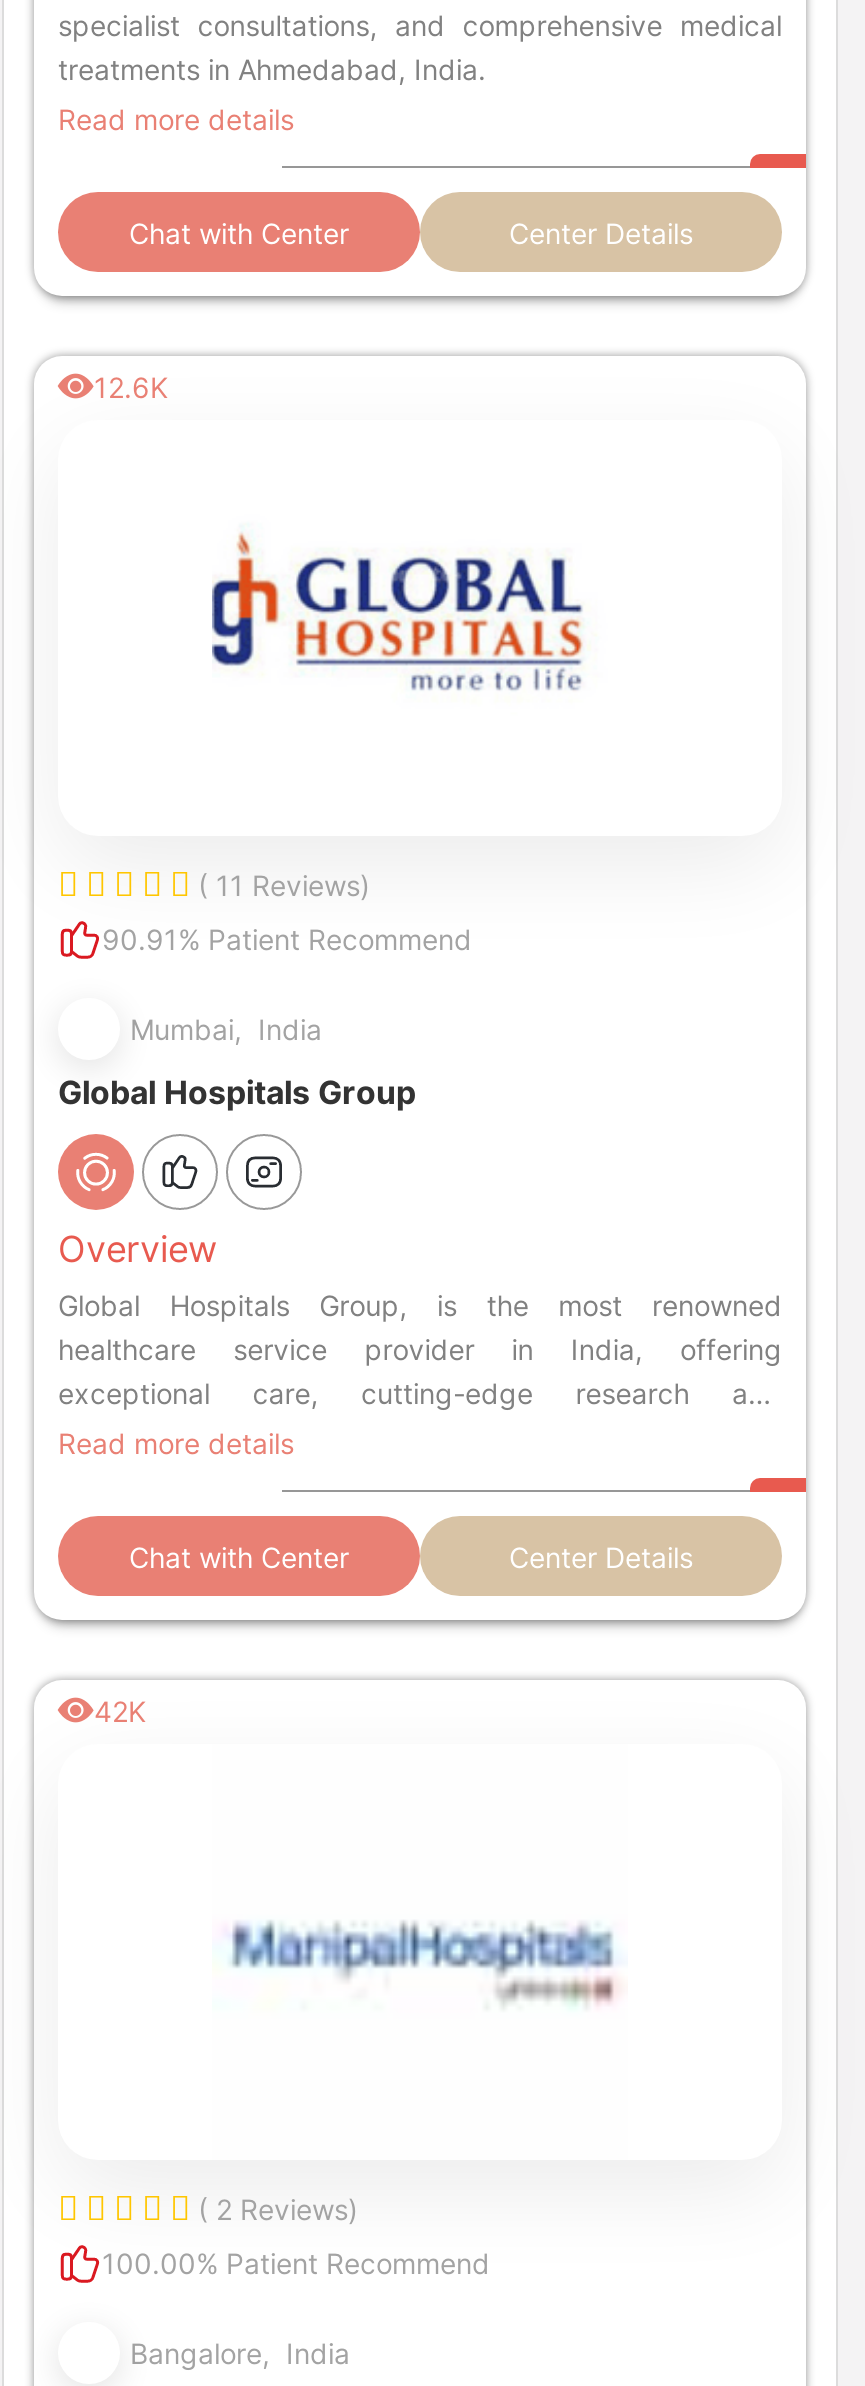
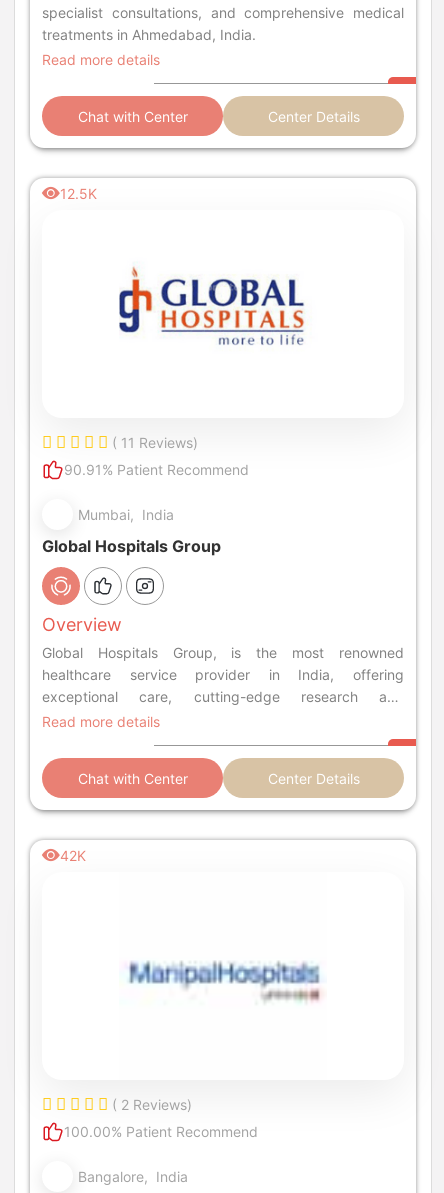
- 12.6K
+ 12.5K
